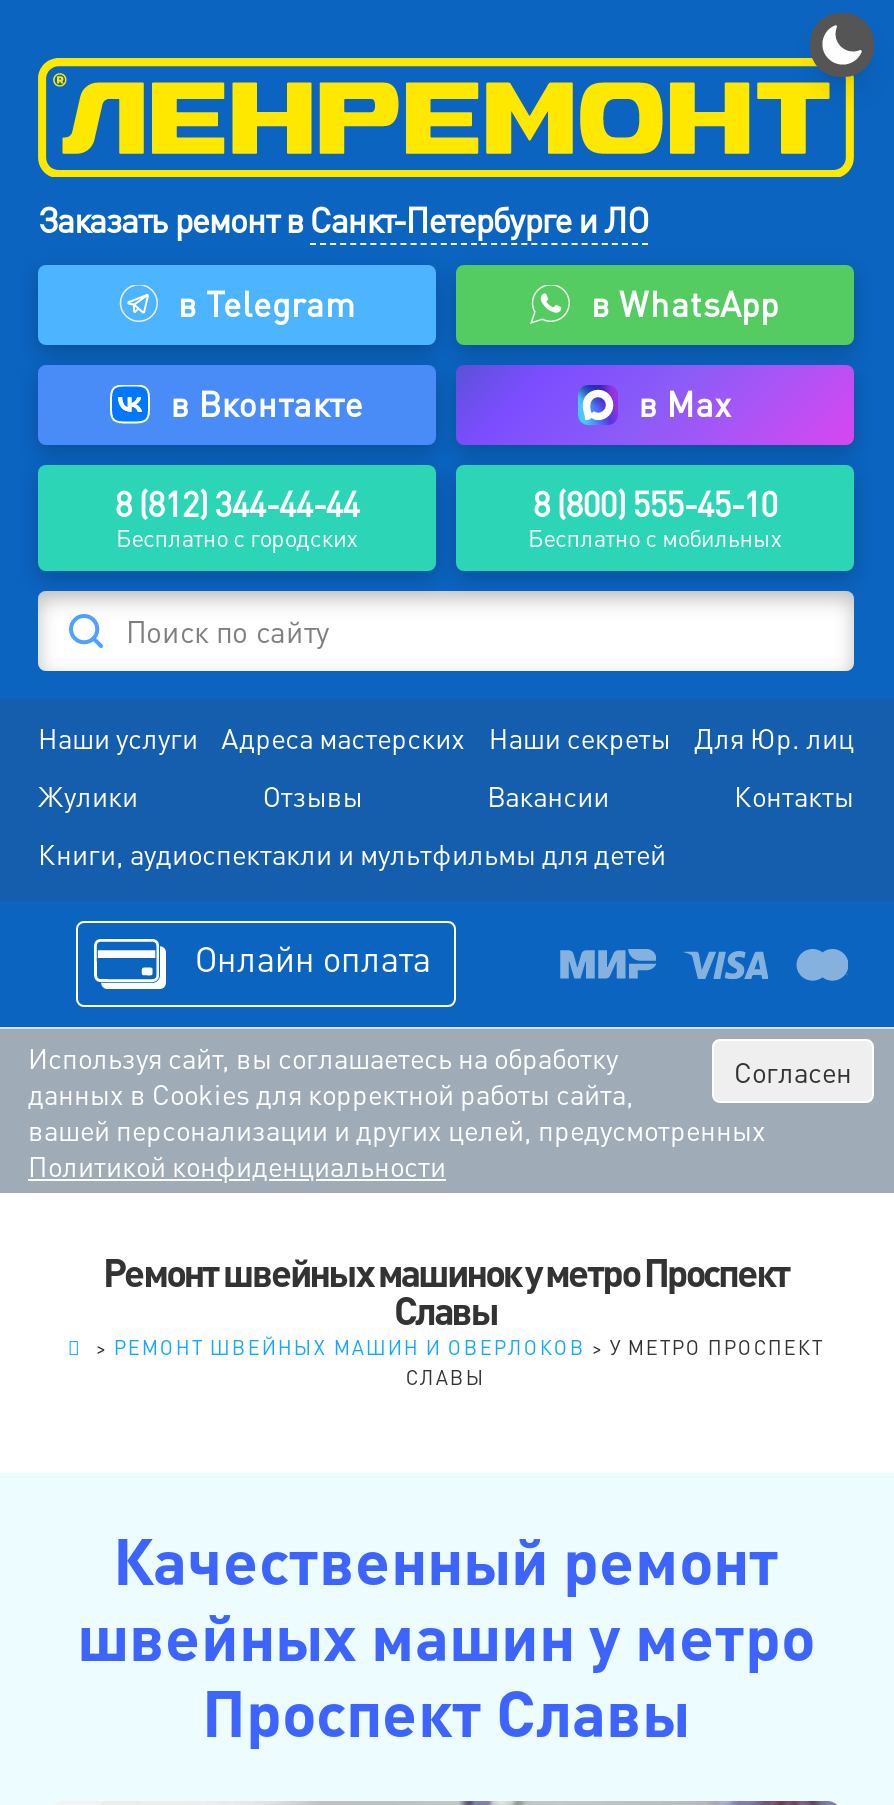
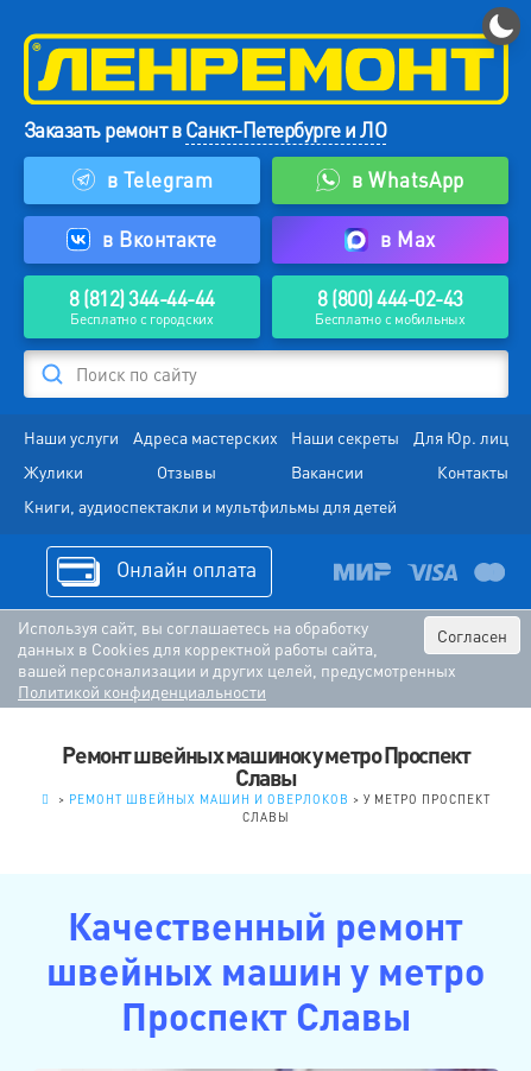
- 8 (800) 555-45-10
+ 8 (800) 444-02-43
